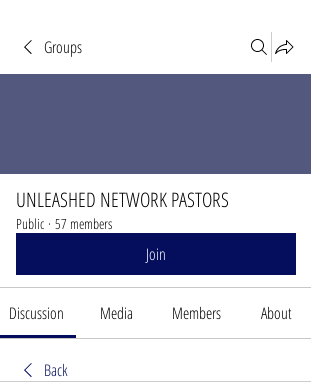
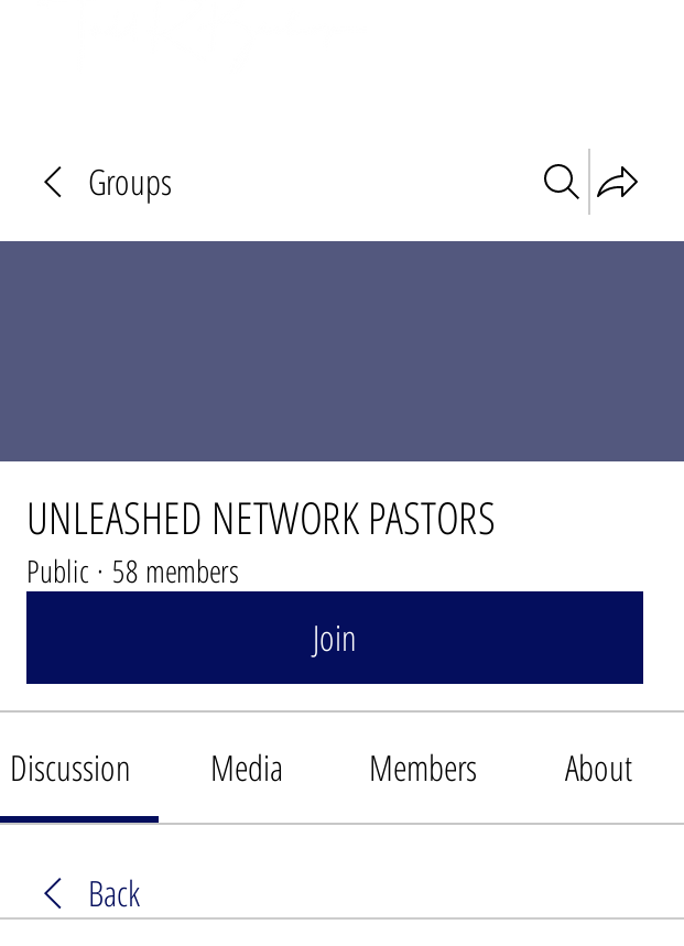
- Public · 57 members
+ Public · 58 members
